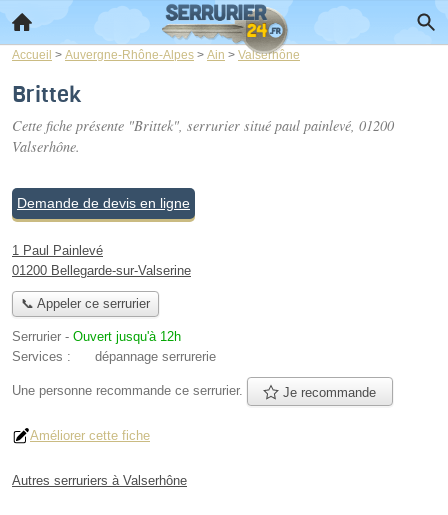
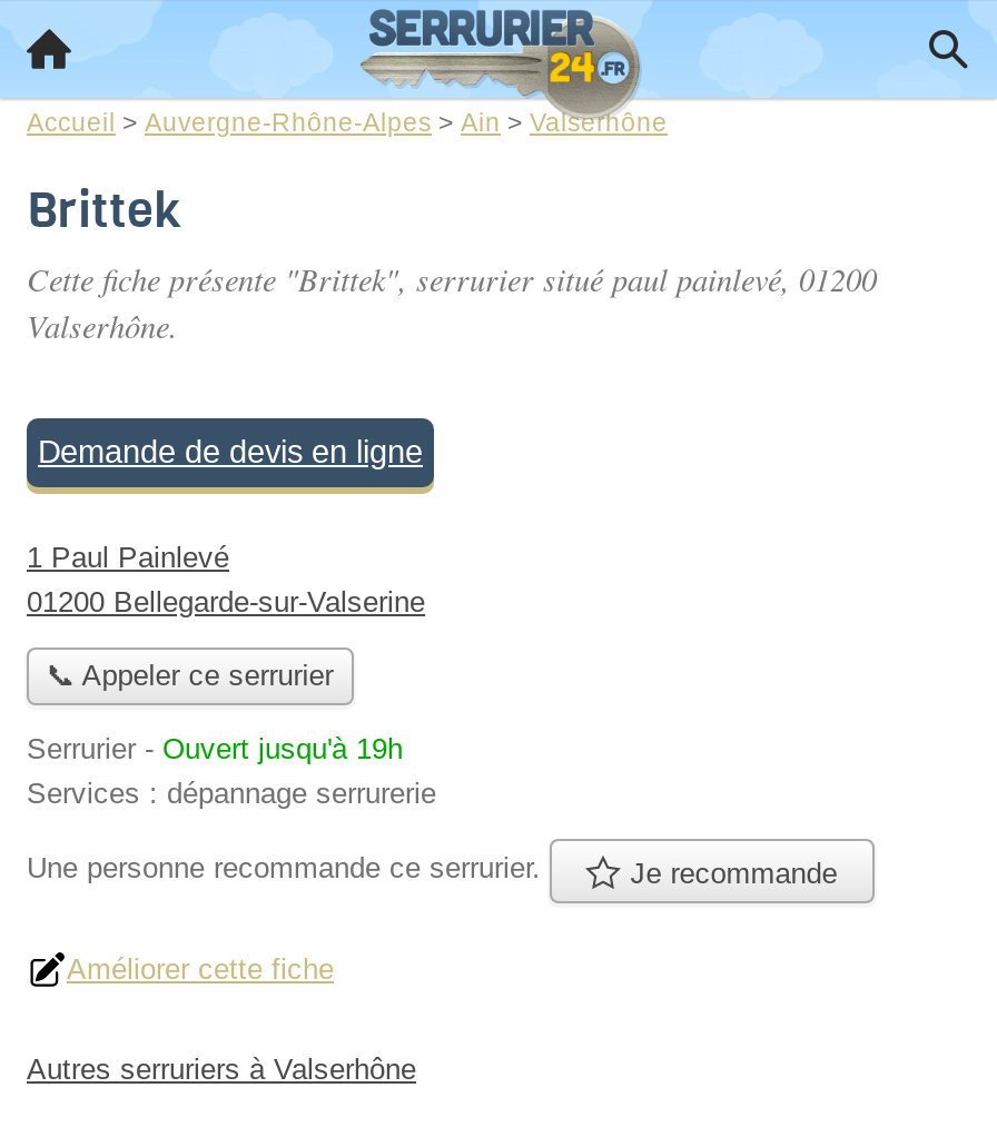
- Serrurier - Ouvert jusqu'à 12h
- Services :
- dépannage serrurerie
+ Serrurier - Ouvert jusqu'à 19h
+ Services : dépannage serrurerie
